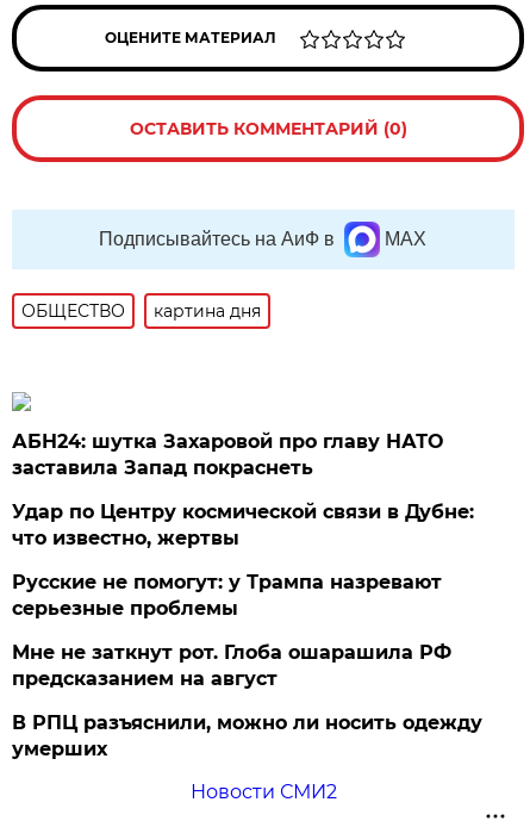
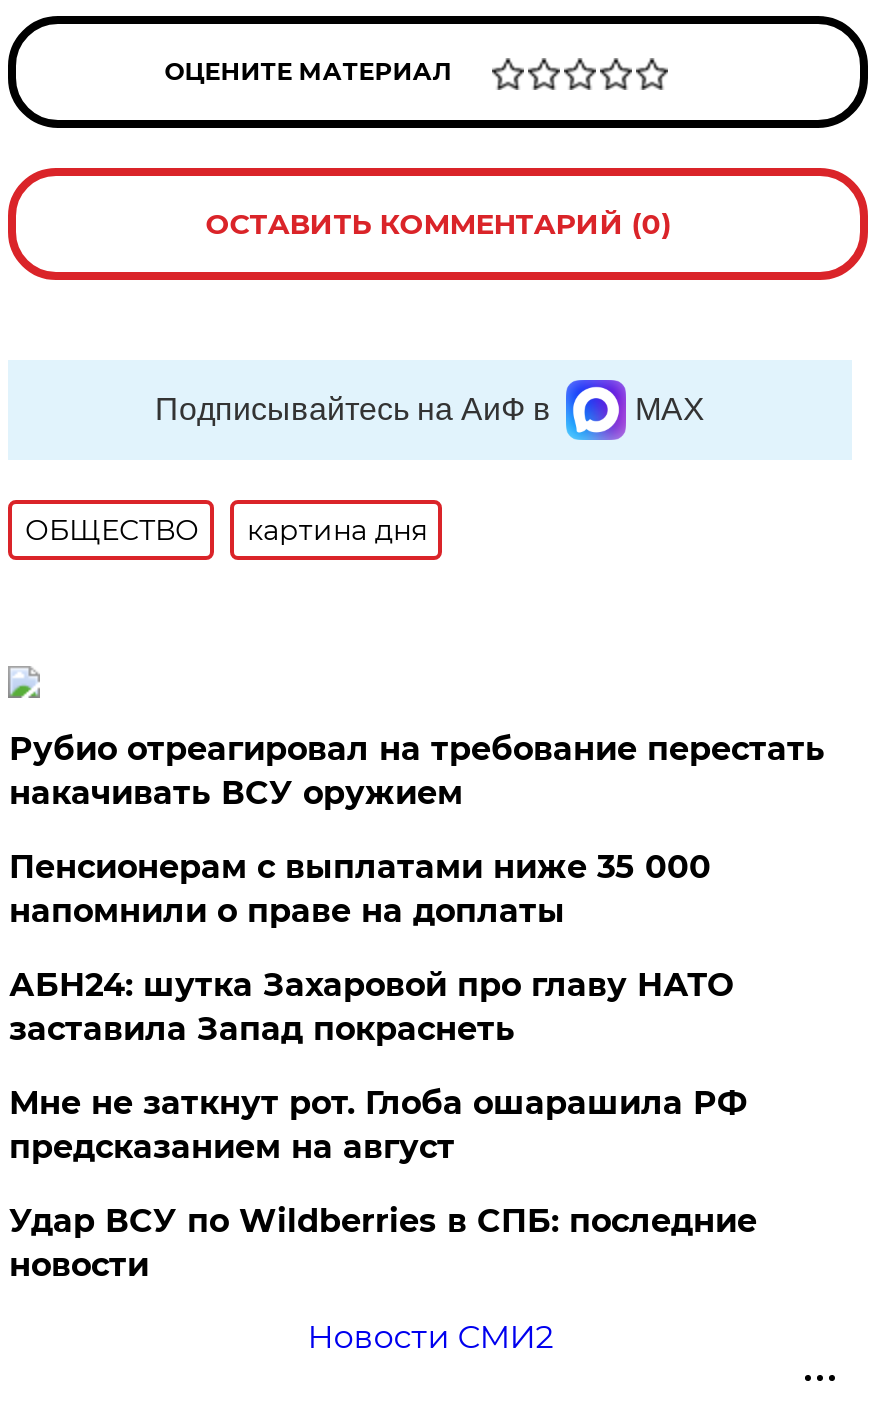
+ Рубио отреагировал на требование перестать
+ накачивать ВСУ оружием
+ Пенсионерам с выплатами ниже 35 000
+ напомнили о праве на доплаты

moved down: АБН24: шутка Захаровой про главу НАТО | заставила Запад покраснеть

- Удар по Центру космической связи в Дубне:
- что известно, жертвы
- Русские не помогут: у Трампа назревают
- серьезные проблемы

- В РПЦ разъяснили, можно ли носить одежду
- умерших
+ Удар ВСУ по Wildberries в СПБ: последние
+ новости
